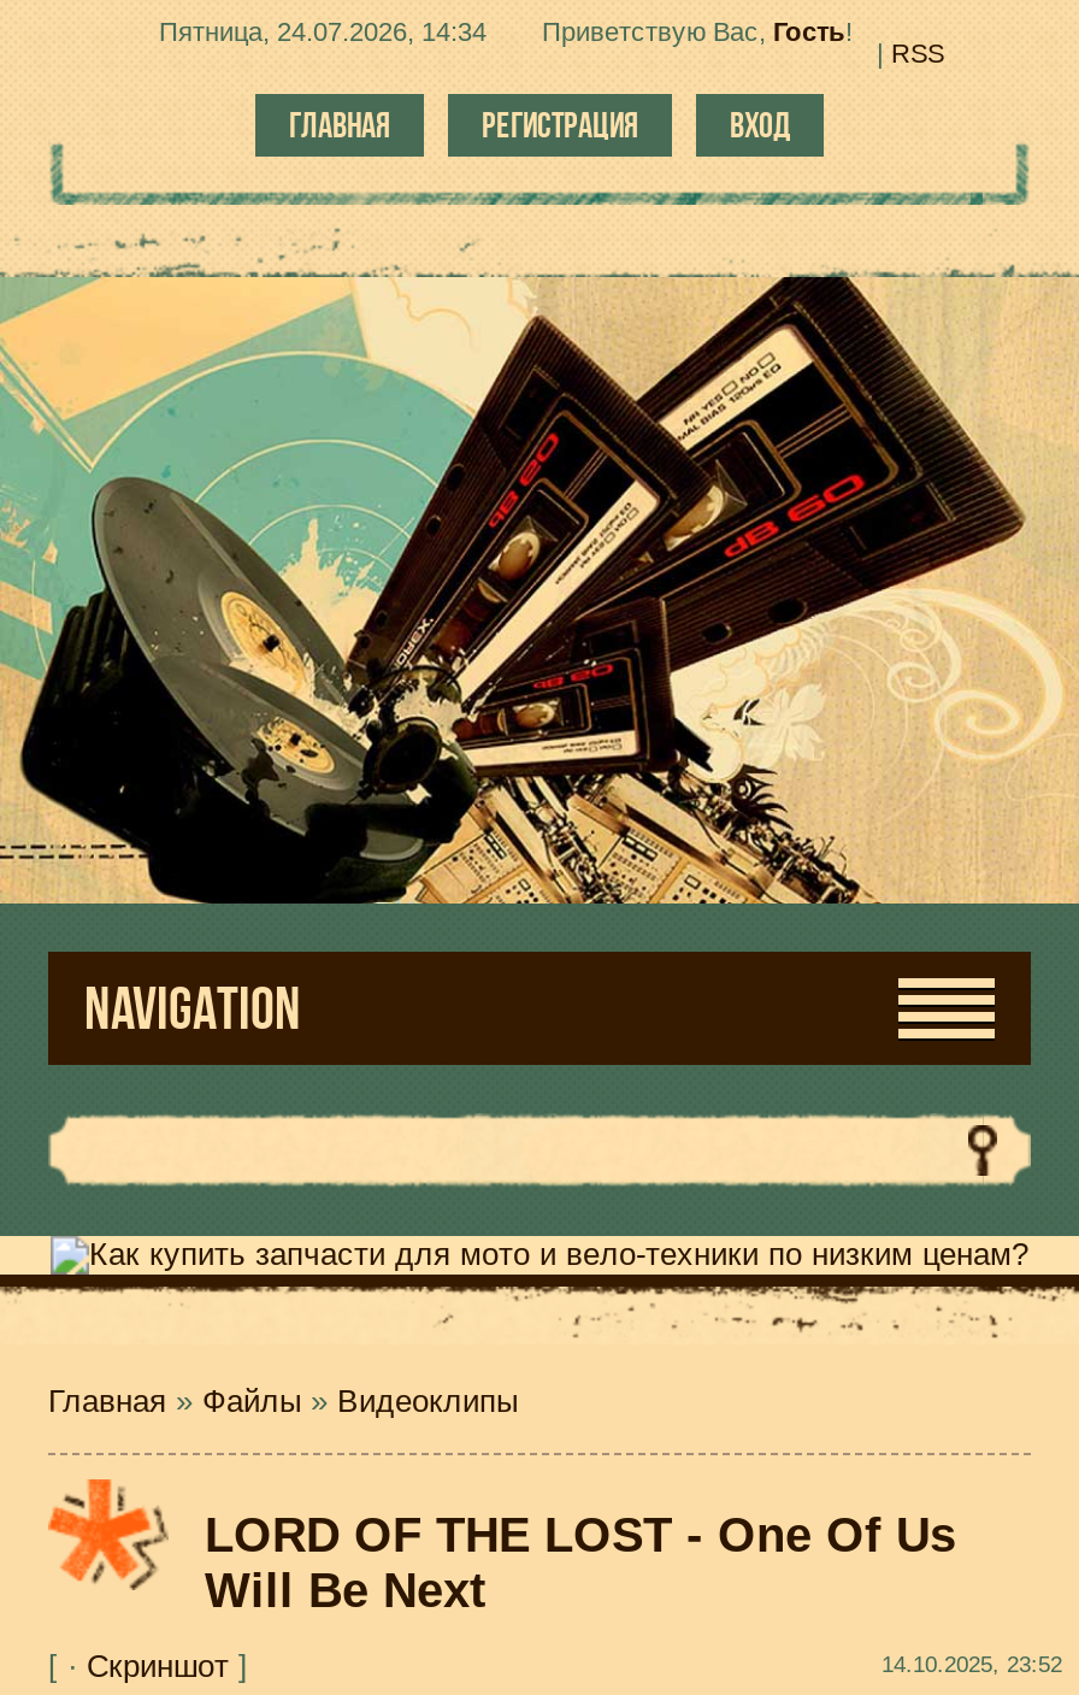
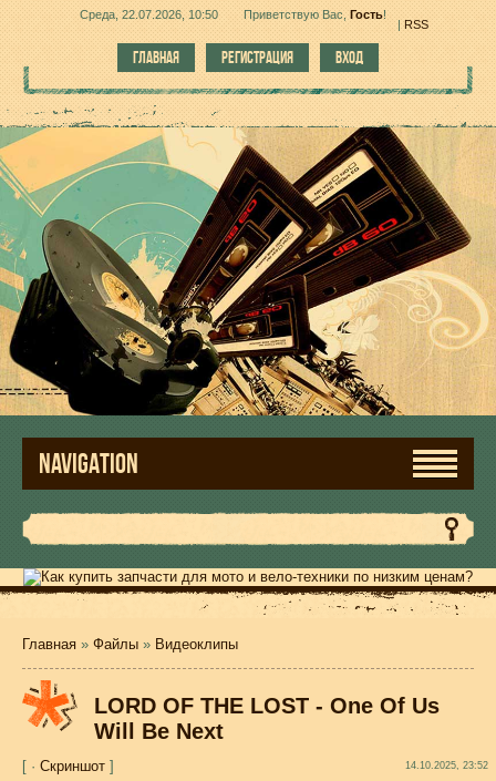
- Пятница, 24.07.2026, 14:34 Приветствую Вас, Гость!
+ Среда, 22.07.2026, 10:50 Приветствую Вас, Гость!
